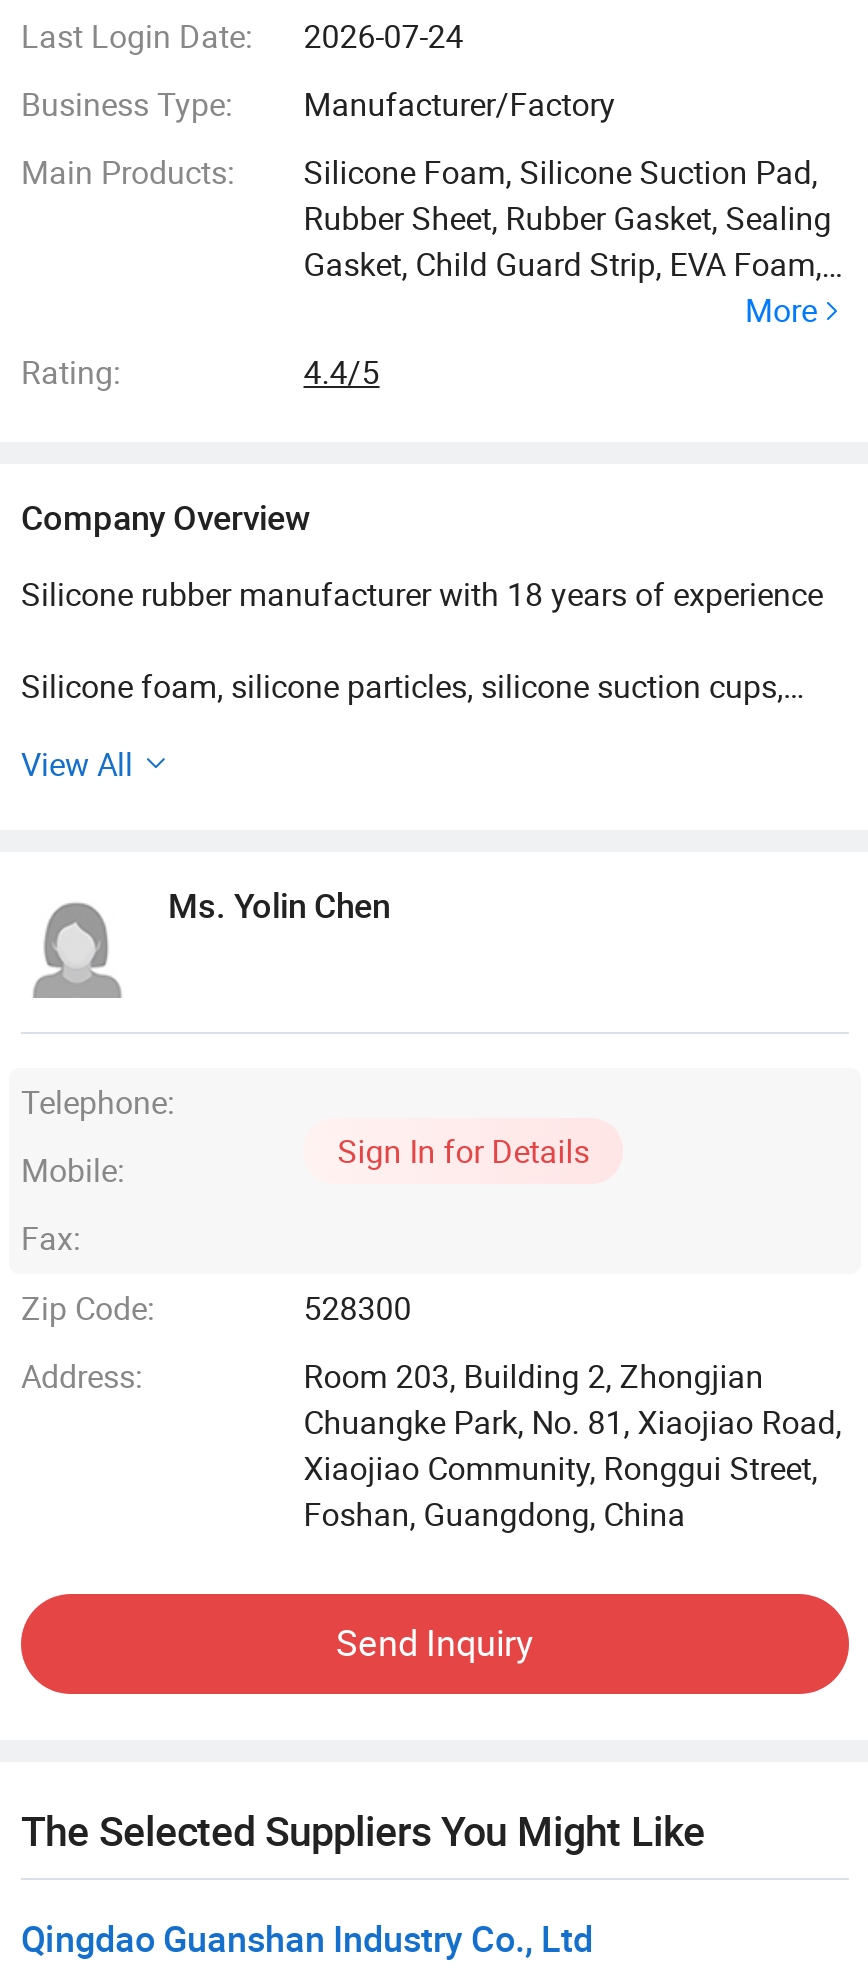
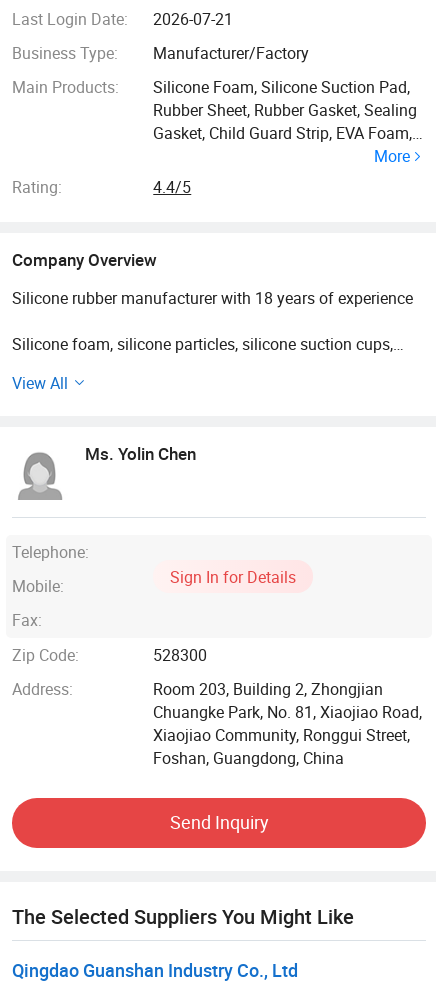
- Last Login Date: 2026-07-24
+ Last Login Date: 2026-07-21
